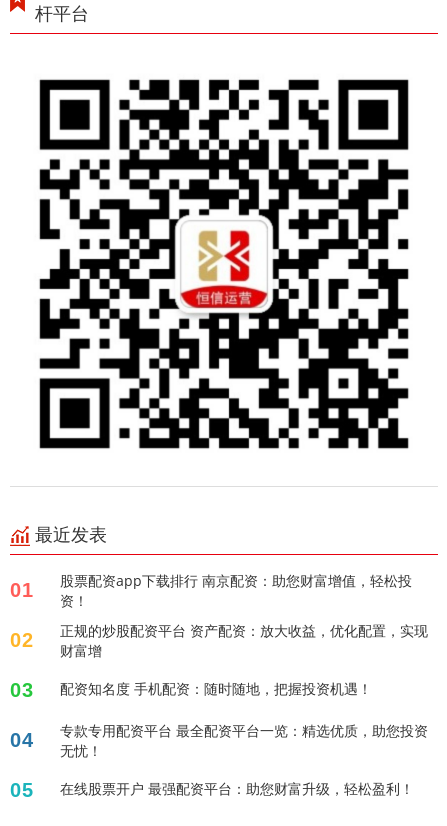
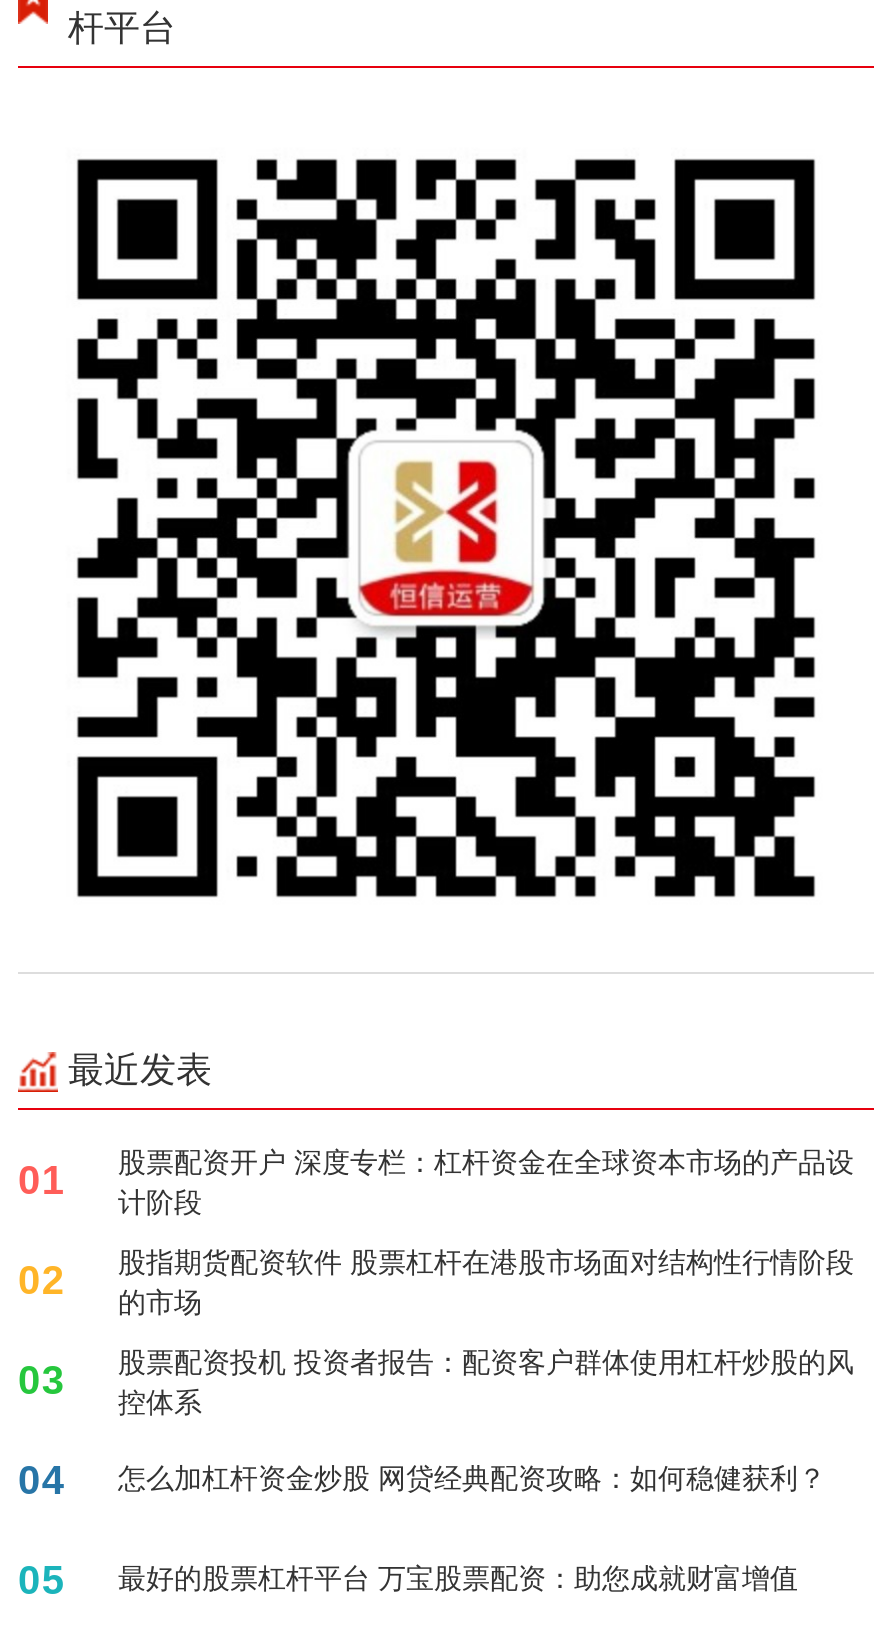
- 股票配资app下载排行 南京配资：助您财富增值，轻松投
- 资！
+ 股票配资开户 深度专栏：杠杆资金在全球资本市场的产品设
+ 计阶段

- 正规的炒股配资平台 资产配资：放大收益，优化配置，实现
- 财富增
+ 股指期货配资软件 股票杠杆在港股市场面对结构性行情阶段
+ 的市场

- 配资知名度 手机配资：随时随地，把握投资机遇！
+ 股票配资投机 投资者报告：配资客户群体使用杠杆炒股的风
+ 控体系

- 专款专用配资平台 最全配资平台一览：精选优质，助您投资
- 无忧！
+ 怎么加杠杆资金炒股 网贷经典配资攻略：如何稳健获利？

- 在线股票开户 最强配资平台：助您财富升级，轻松盈利！
+ 最好的股票杠杆平台 万宝股票配资：助您成就财富增值
